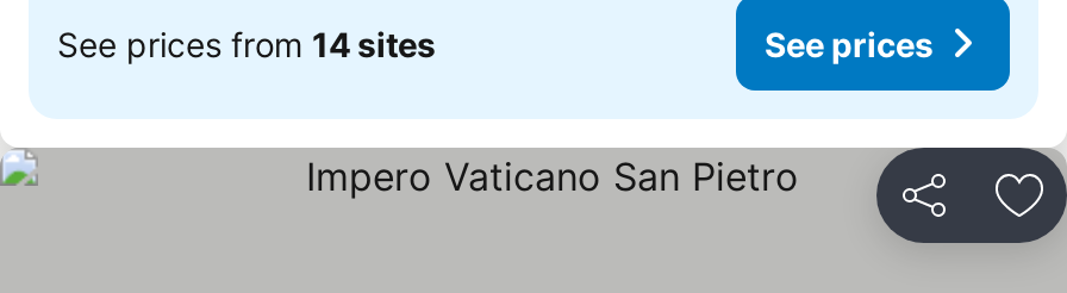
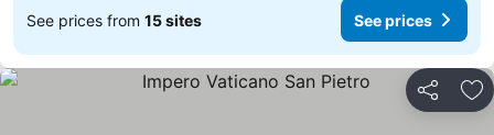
- See prices from 14 sites
+ See prices from 15 sites
